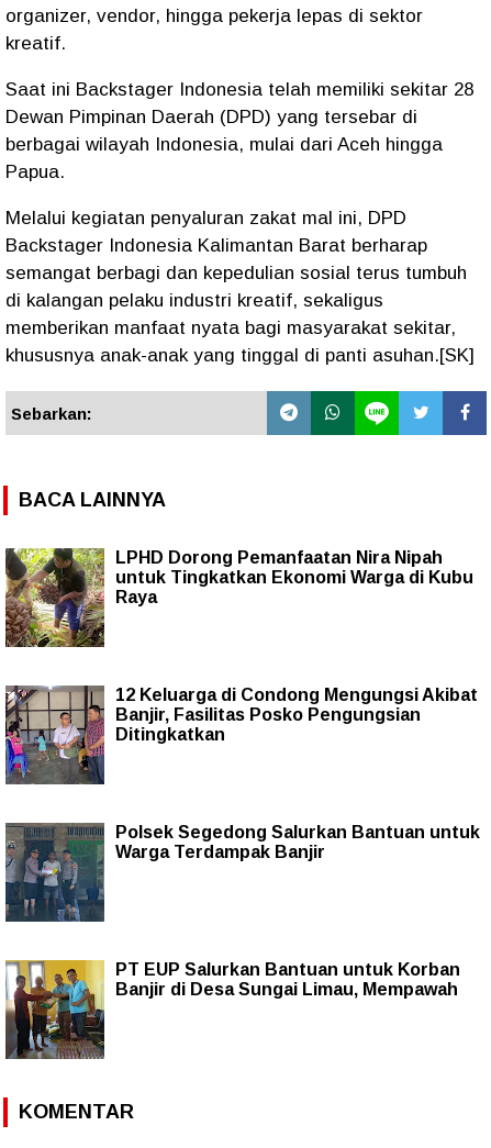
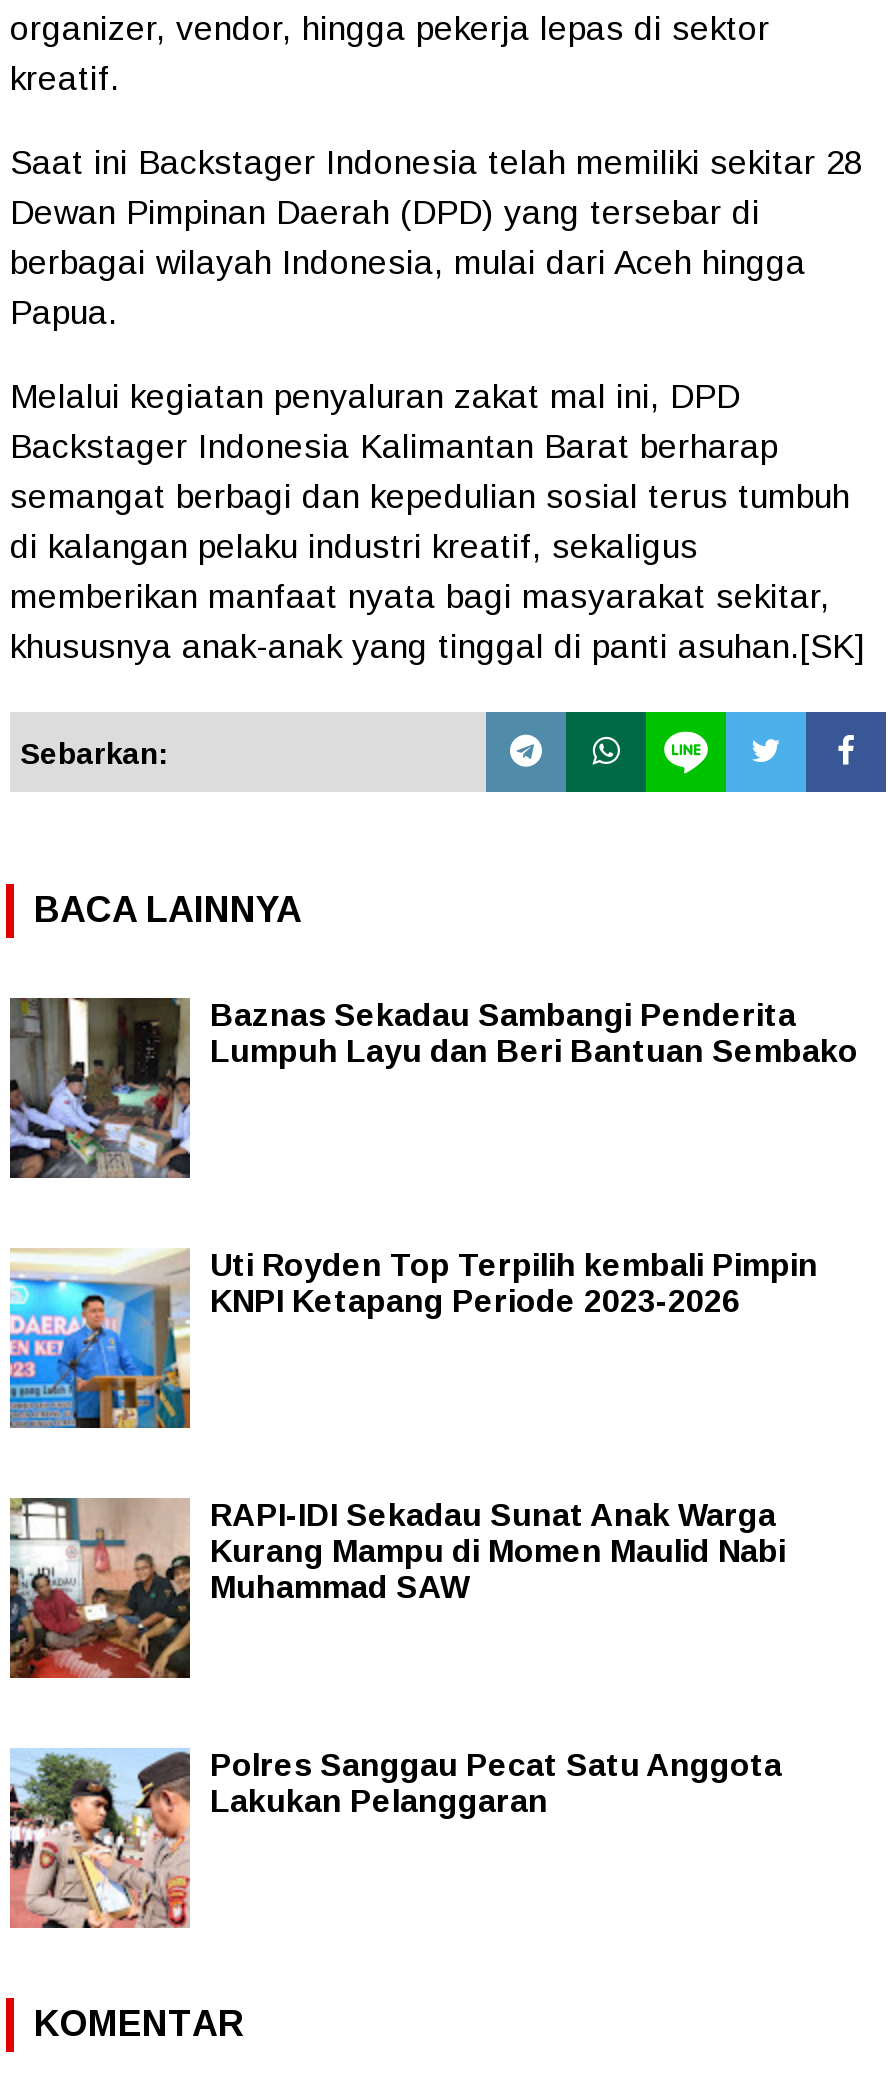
- [image]
- LPHD Dorong Pemanfaatan Nira Nipah
- untuk Tingkatkan Ekonomi Warga di Kubu
- Raya
+ [image]
+ Baznas Sekadau Sambangi Penderita
+ Lumpuh Layu dan Beri Bantuan Sembako

- [image]
- 12 Keluarga di Condong Mengungsi Akibat
- Banjir, Fasilitas Posko Pengungsian
- Ditingkatkan
+ [image]
+ Uti Royden Top Terpilih kembali Pimpin
+ KNPI Ketapang Periode 2023-2026

- [image]
- Polsek Segedong Salurkan Bantuan untuk
- Warga Terdampak Banjir
+ [image]
+ RAPI-IDI Sekadau Sunat Anak Warga
+ Kurang Mampu di Momen Maulid Nabi
+ Muhammad SAW

- [image]
- PT EUP Salurkan Bantuan untuk Korban
- Banjir di Desa Sungai Limau, Mempawah
+ [image]
+ Polres Sanggau Pecat Satu Anggota
+ Lakukan Pelanggaran
